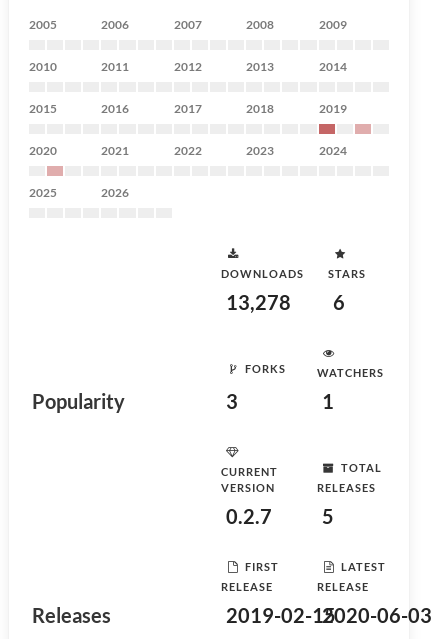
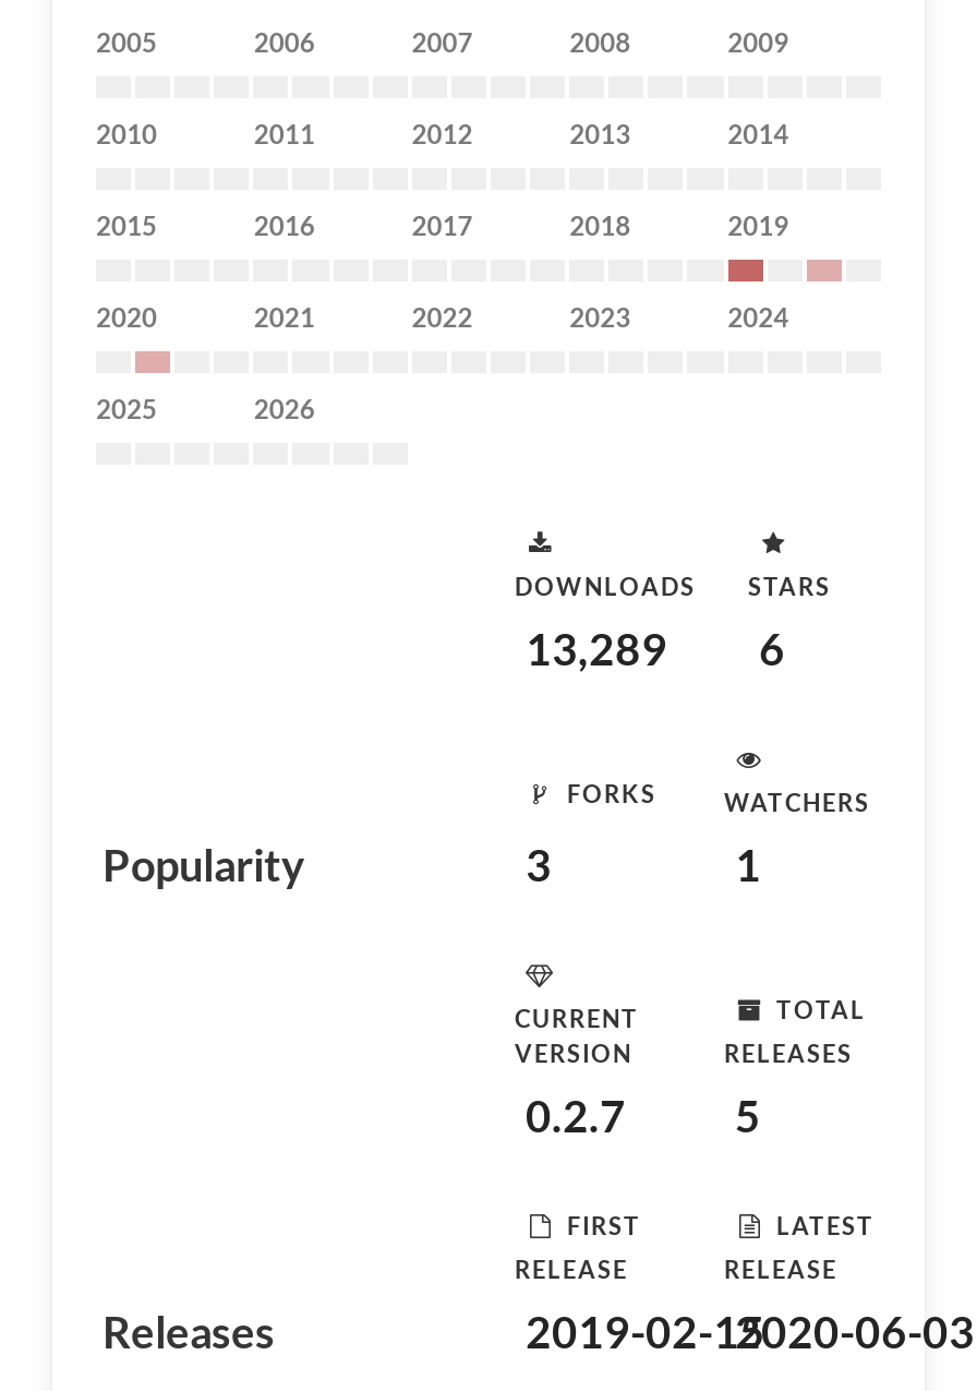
- 13,278 6
+ 13,289 6
